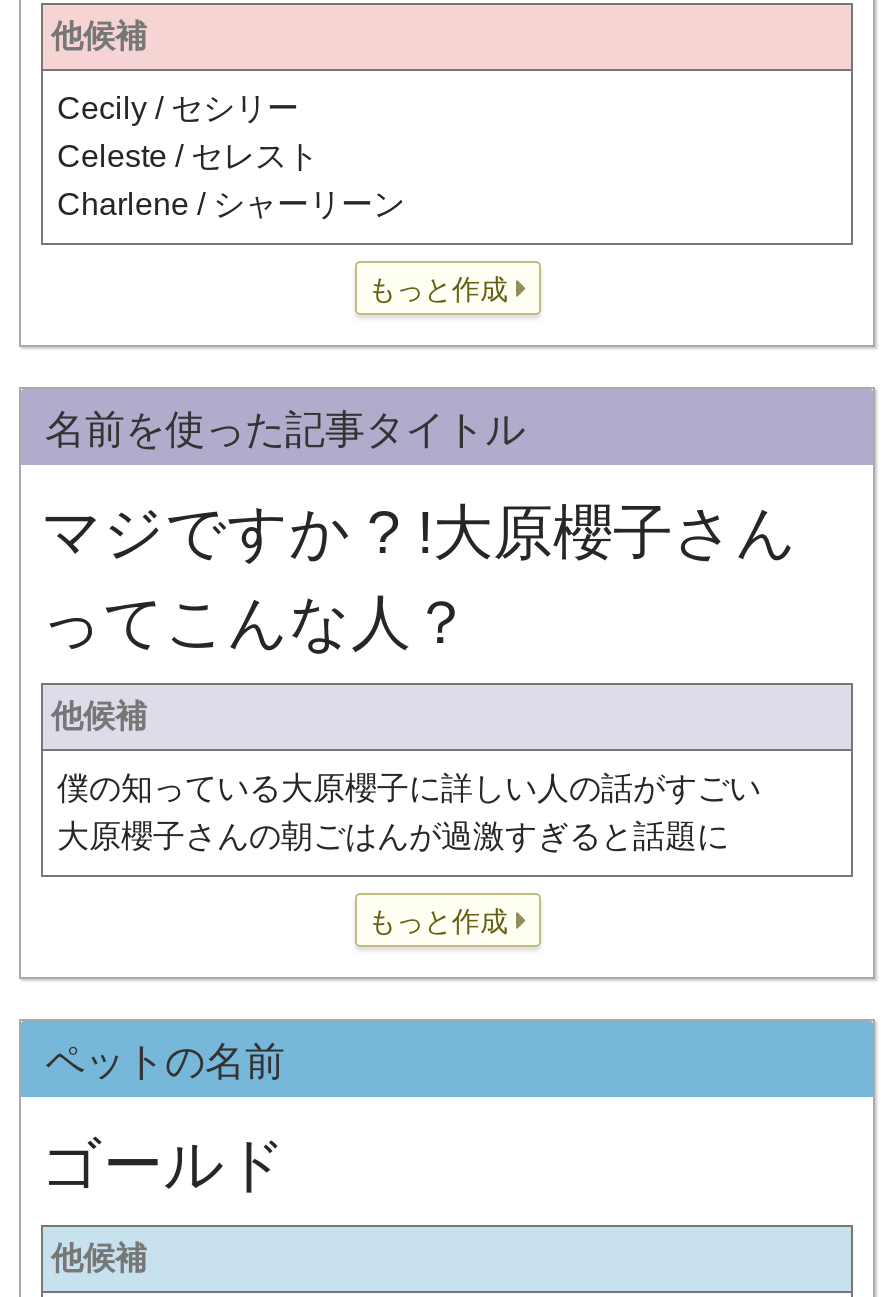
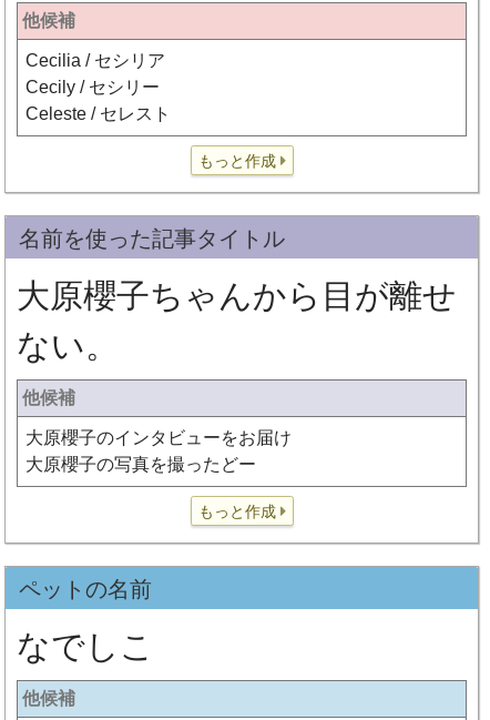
+ Cecilia / セシリア

moved down: Cecily / セシリー | Celeste / セレスト

- Charlene / シャーリーン

- マジですか ? !大原櫻子さん
- ってこんな人？
+ 大原櫻子ちゃんから目が離せ
+ ない。

- 僕の知っている大原櫻子に詳しい人の話がすごい
- 大原櫻子さんの朝ごはんが過激すぎると話題に
+ 大原櫻子のインタビューをお届け
+ 大原櫻子の写真を撮ったどー

- ゴールド
+ なでしこ
